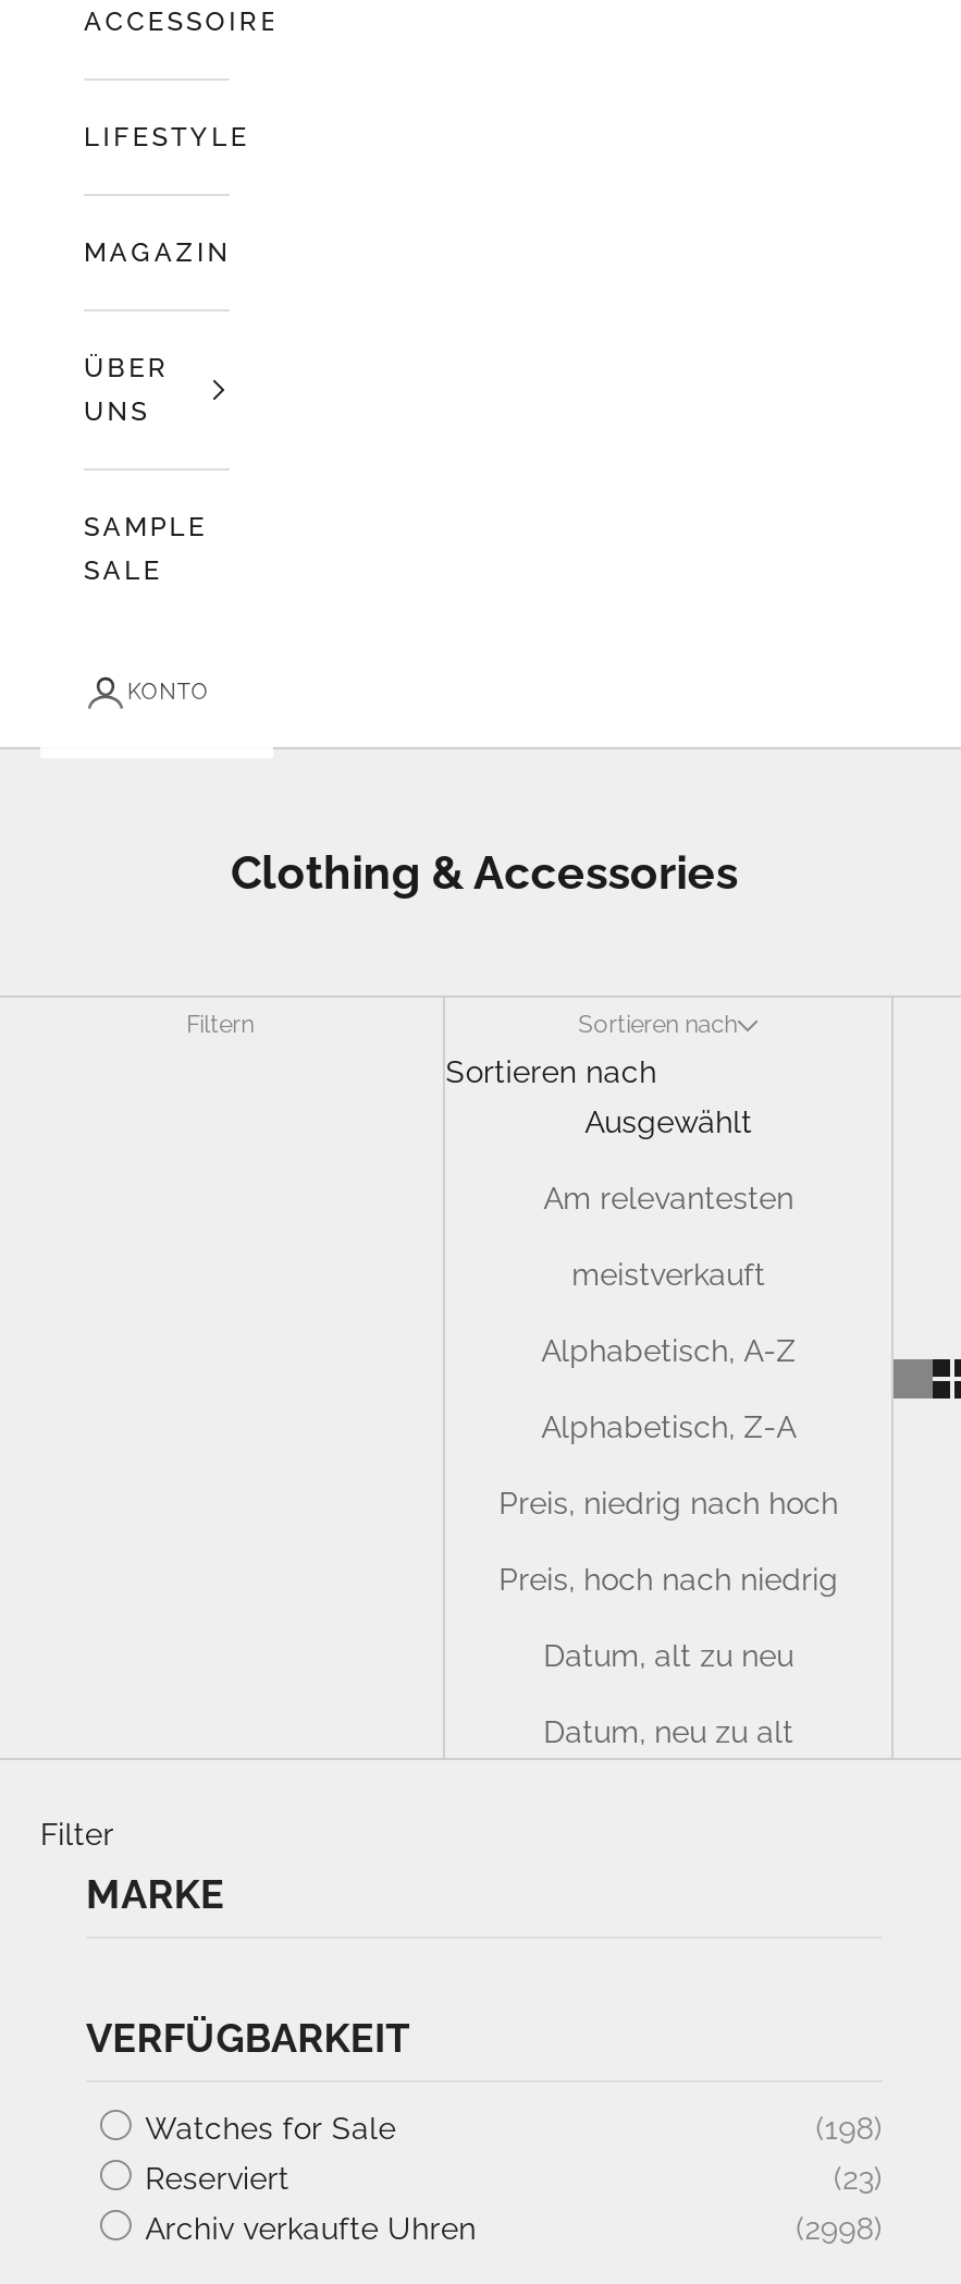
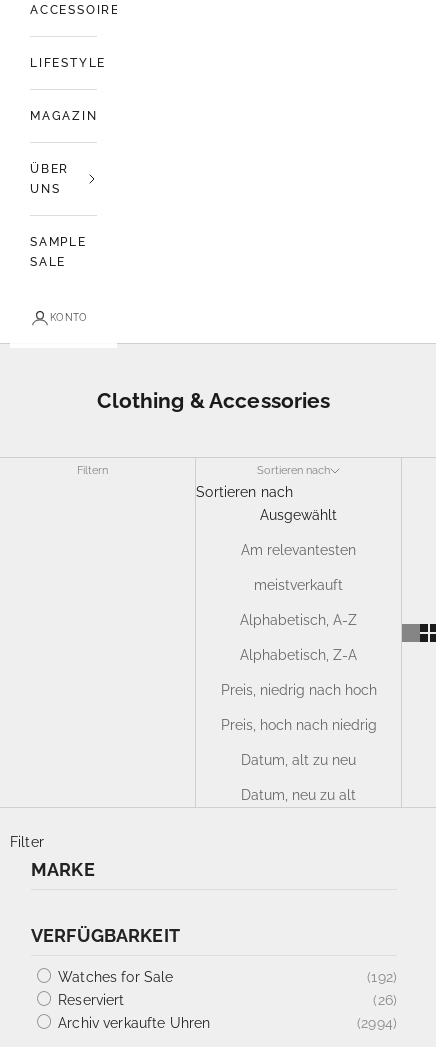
- (198)
+ (192)

- (23)
+ (26)

- (2998)
+ (2994)
